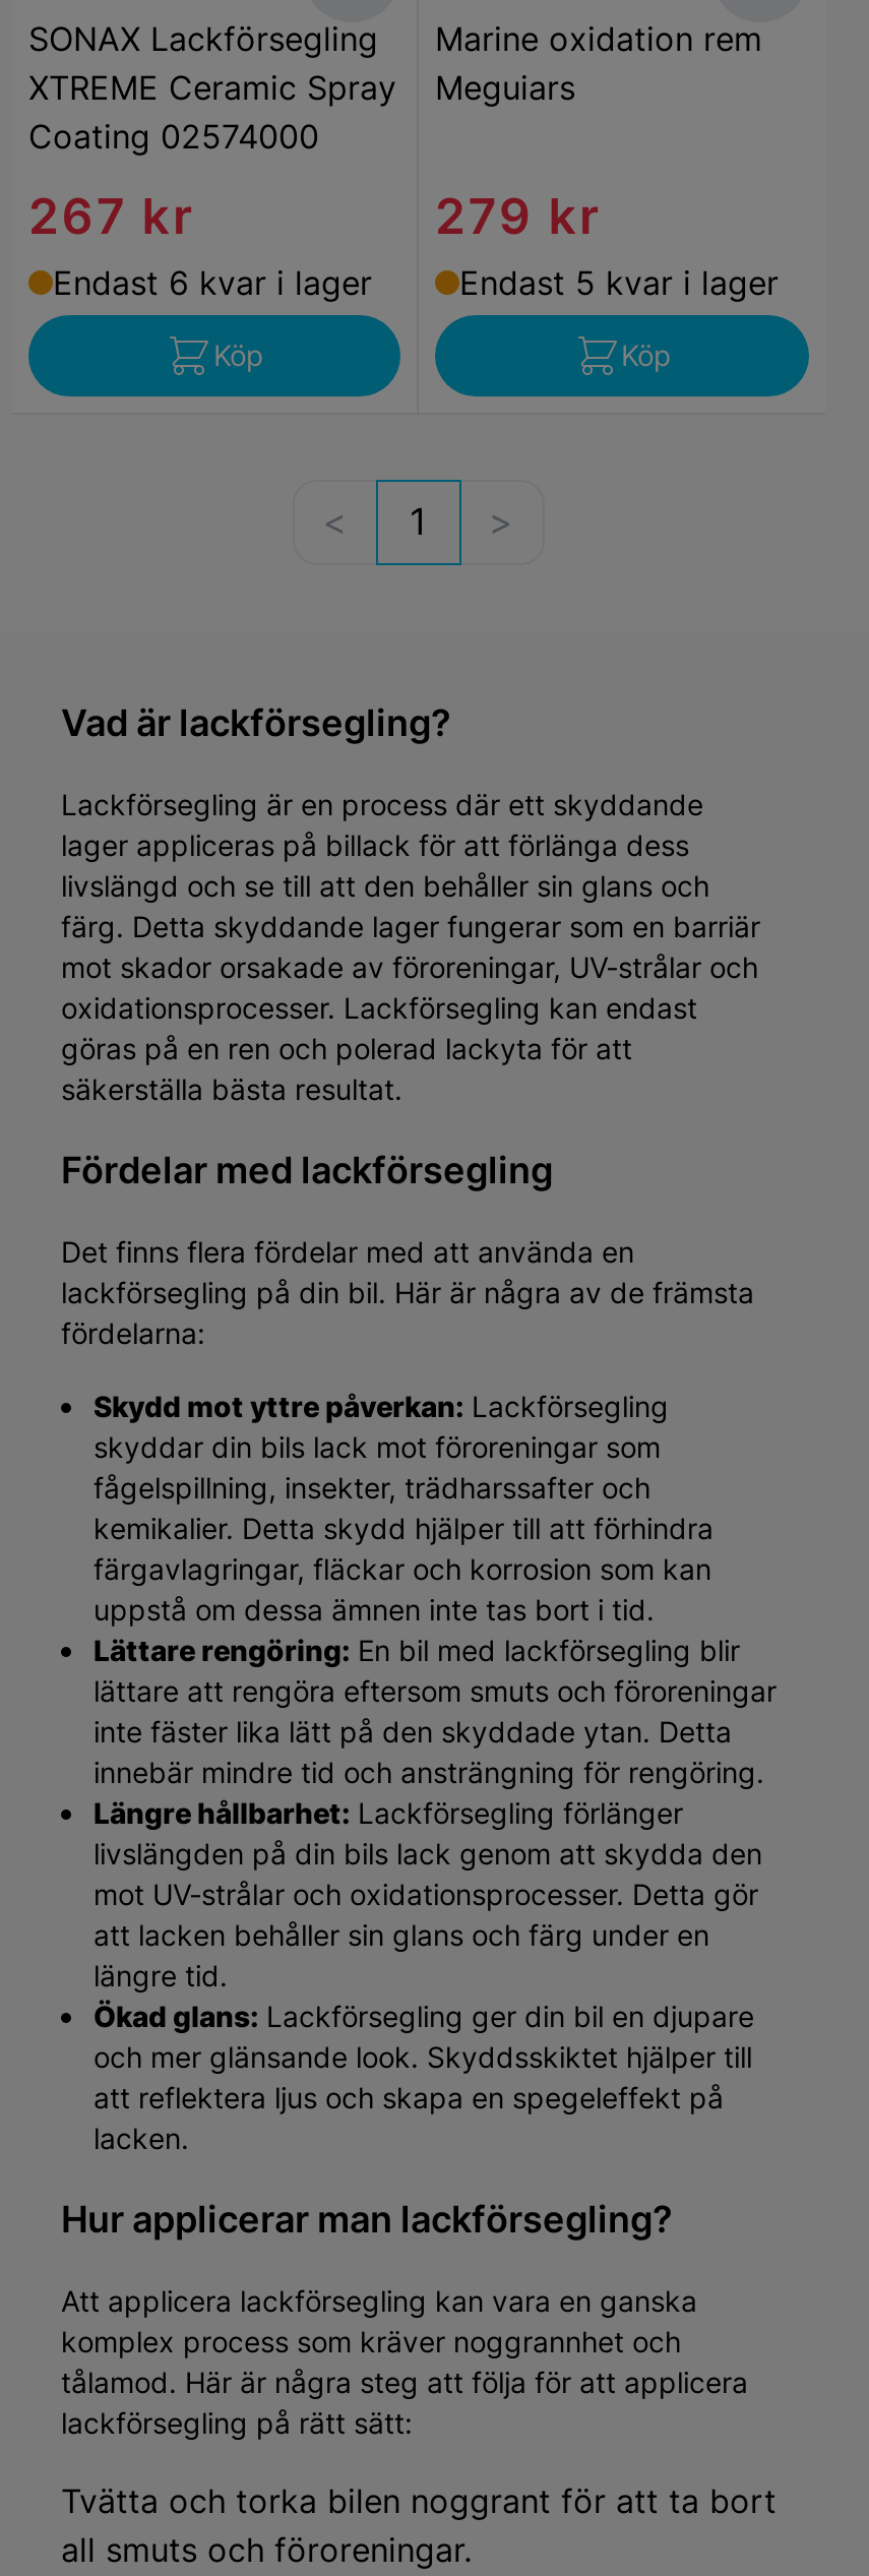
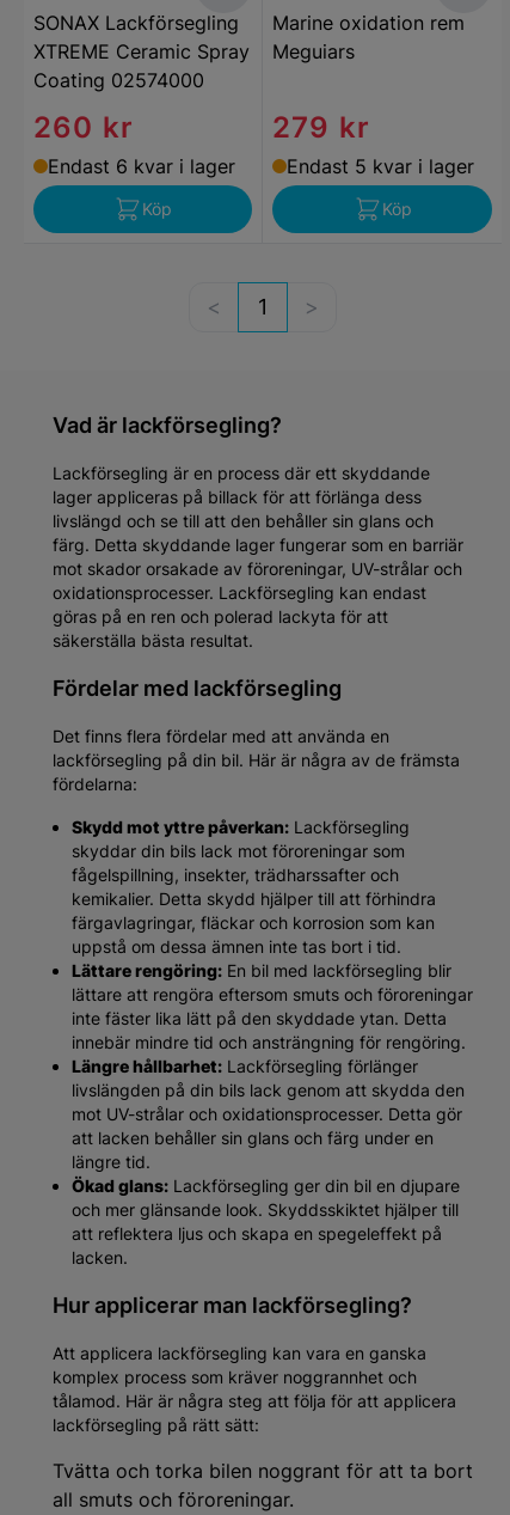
- 267 kr
+ 260 kr
